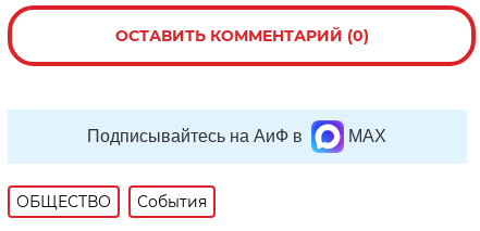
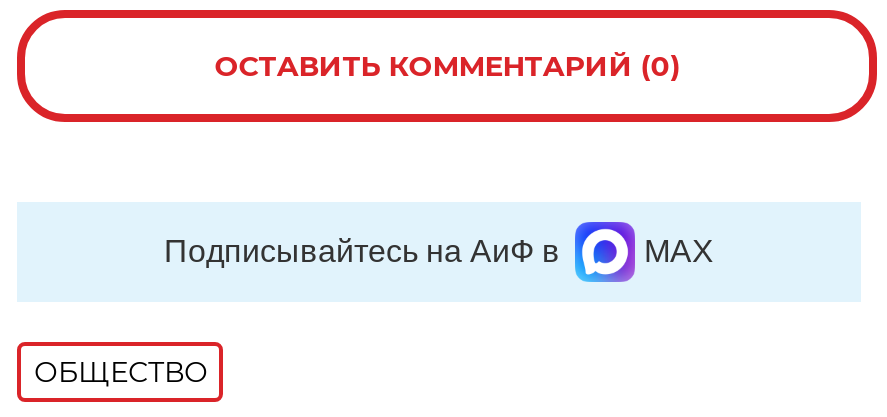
- События
